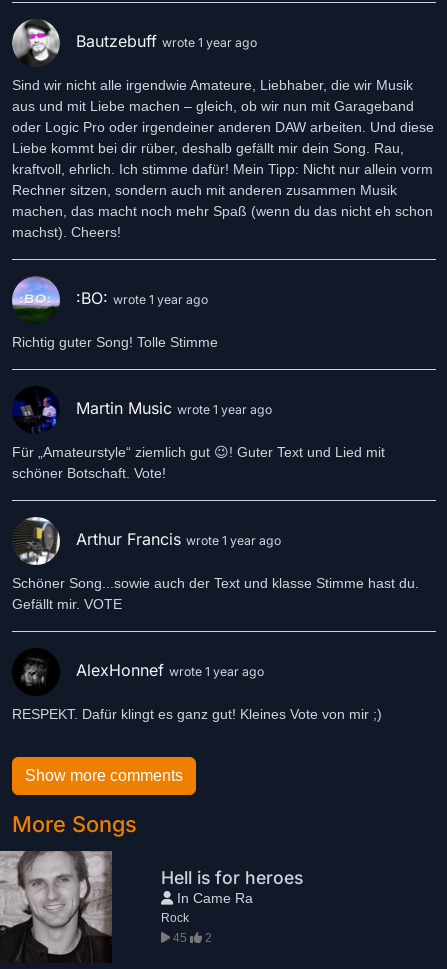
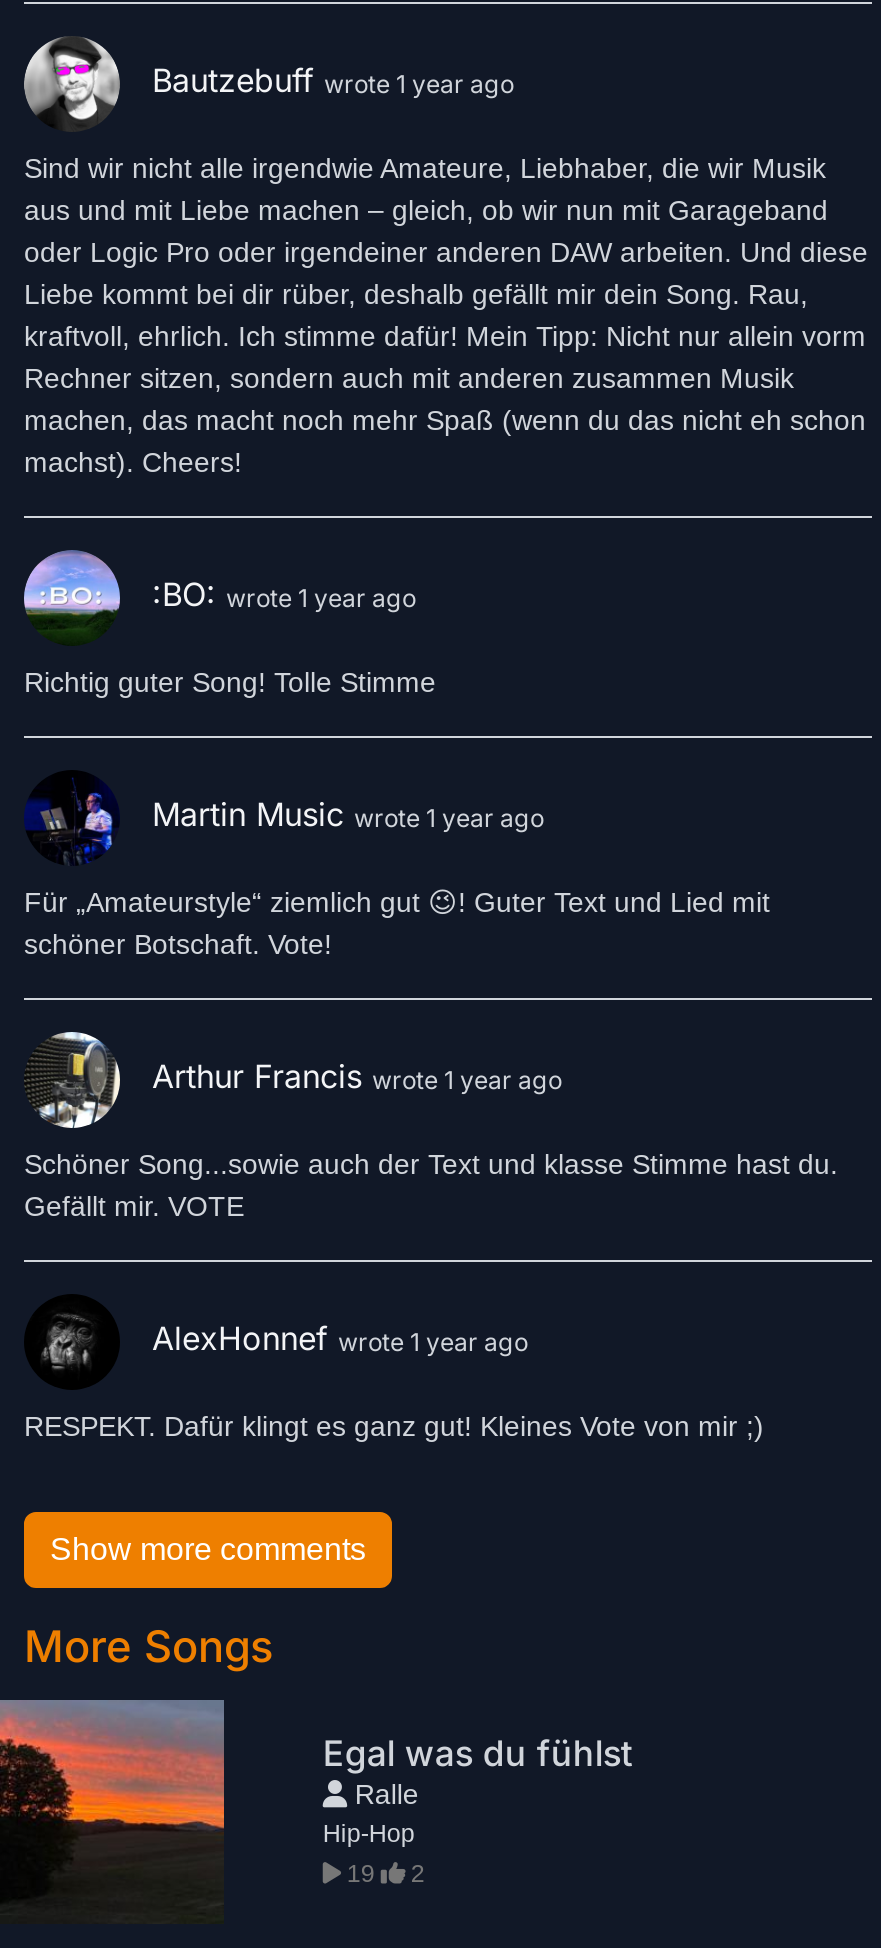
- [image]
+ [image]

- Hell is for heroes
- In Came Ra
- Rock
- 45
+ Egal was du fühlst
+ Ralle
+ Hip-Hop
+ 19
